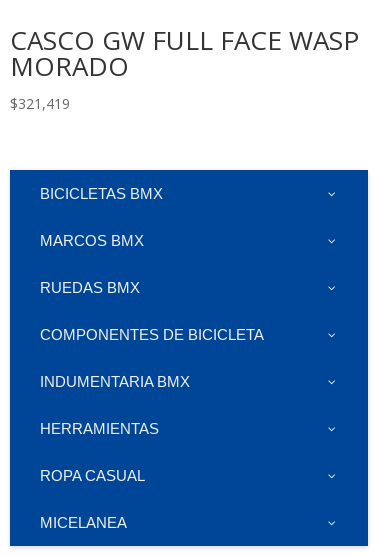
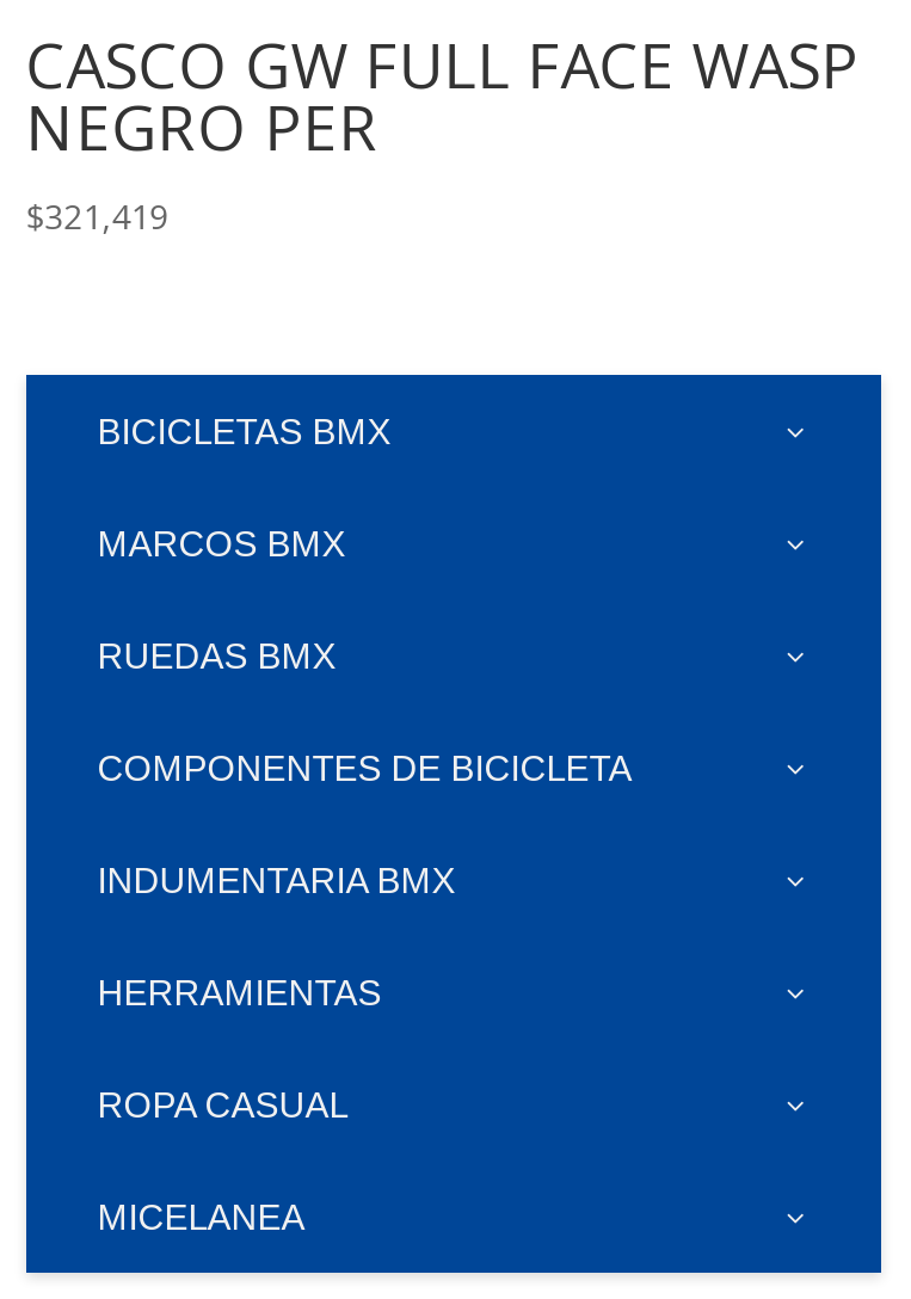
- MORADO
+ NEGRO PER
